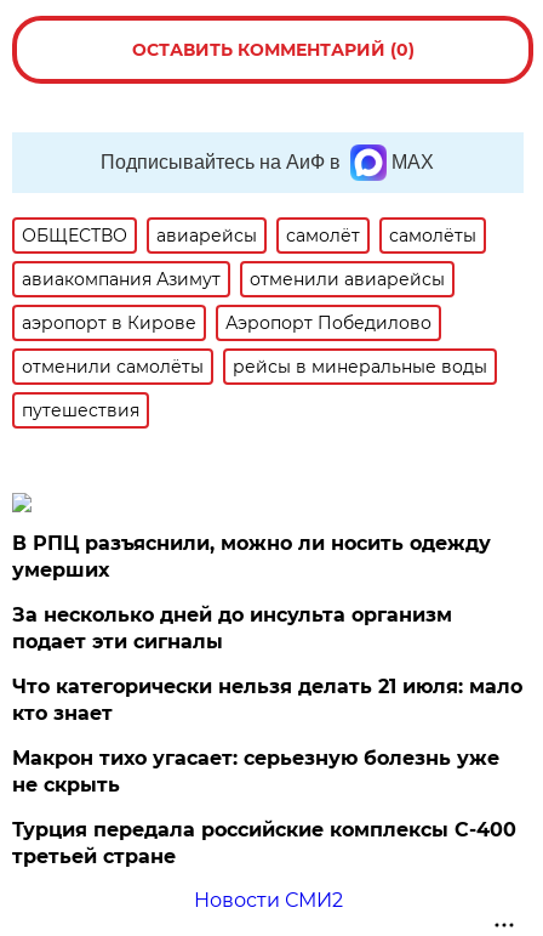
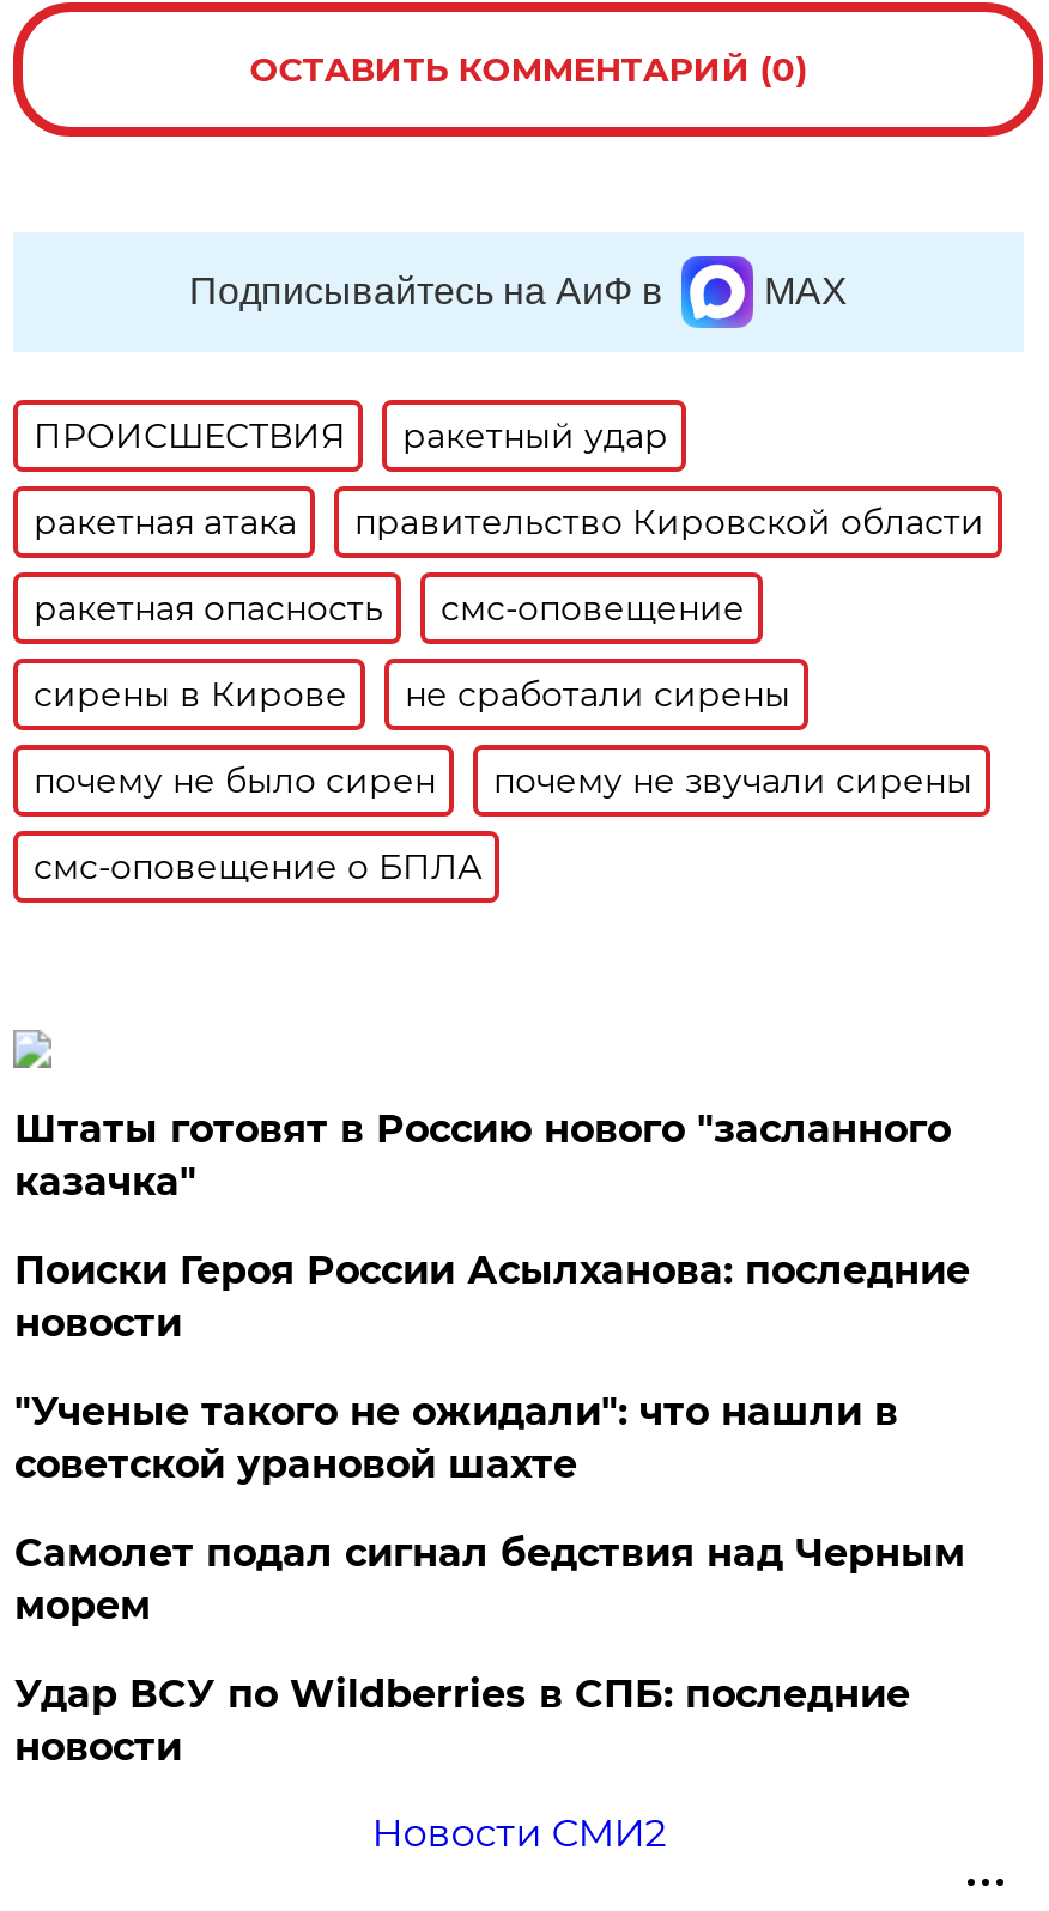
- ОБЩЕСТВО
- авиарейсы
- самолёт
- самолёты
- авиакомпания Азимут
- отменили авиарейсы
- аэропорт в Кирове
- Аэропорт Победилово
- отменили самолёты
- рейсы в минеральные воды
- путешествия
+ ПРОИСШЕСТВИЯ
+ ракетный удар
+ ракетная атака
+ правительство Кировской области
+ ракетная опасность
+ смс-оповещение
+ сирены в Кирове
+ не сработали сирены
+ почему не было сирен
+ почему не звучали сирены
+ смс-оповещение о БПЛА

- В РПЦ разъяснили, можно ли носить одежду
- умерших
- За несколько дней до инсульта организм
- подает эти сигналы
- Что категорически нельзя делать 21 июля: мало
- кто знает
- Макрон тихо угасает: серьезную болезнь уже
- не скрыть
- Турция передала российские комплексы С-400
- третьей стране
+ Штаты готовят в Россию нового "засланного
+ казачка"
+ Поиски Героя России Асылханова: последние
+ новости
+ "Ученые такого не ожидали": что нашли в
+ советской урановой шахте
+ Самолет подал сигнал бедствия над Черным
+ морем
+ Удар ВСУ по Wildberries в СПБ: последние
+ новости
